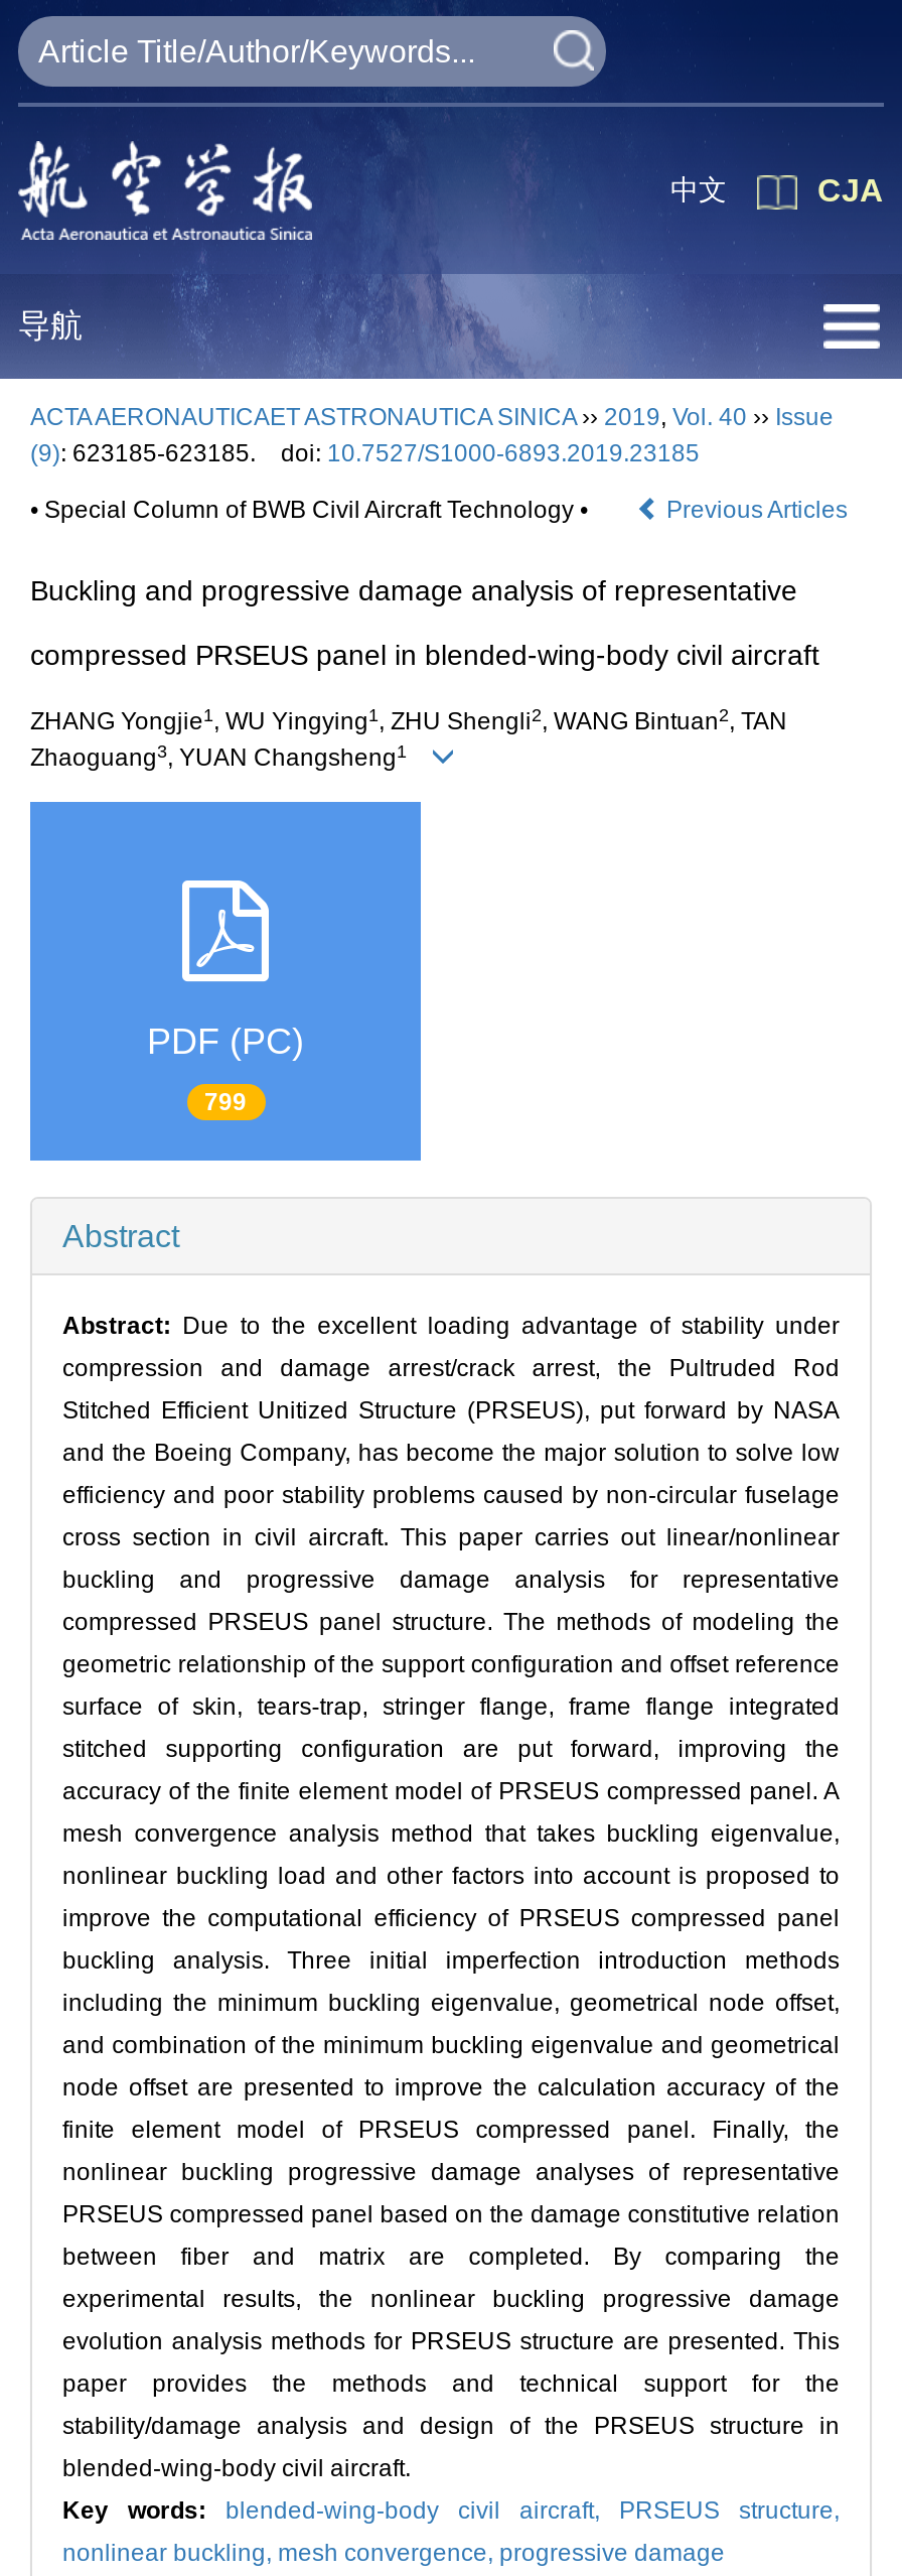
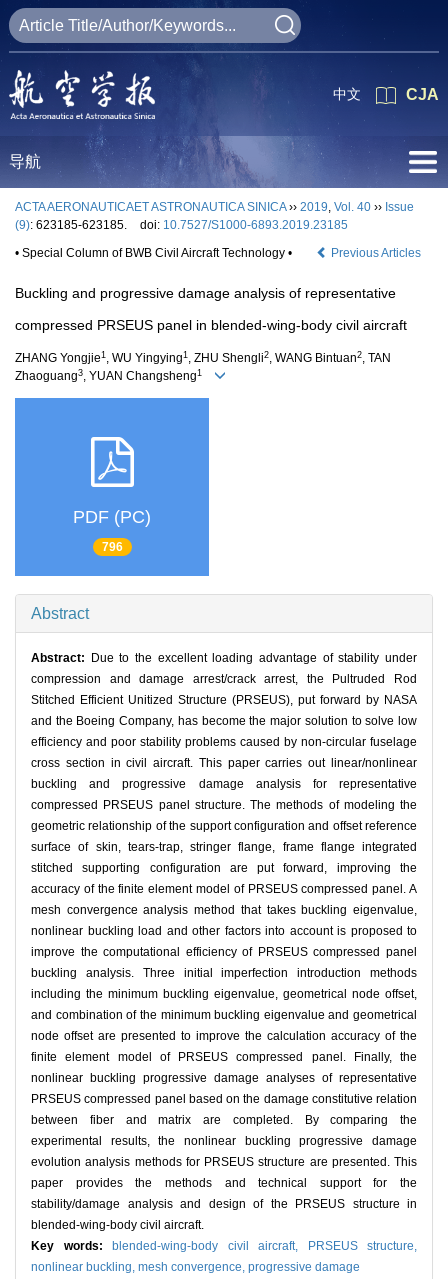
- 799
+ 796
